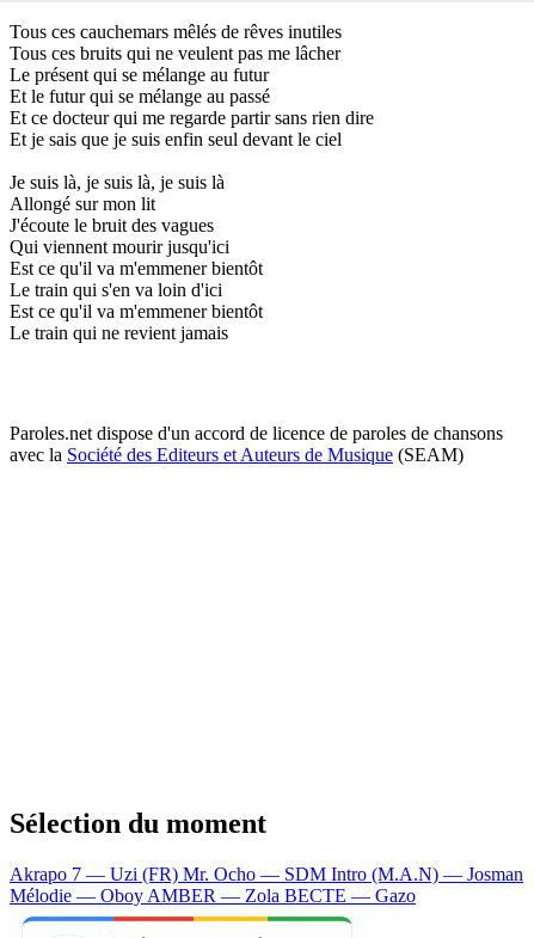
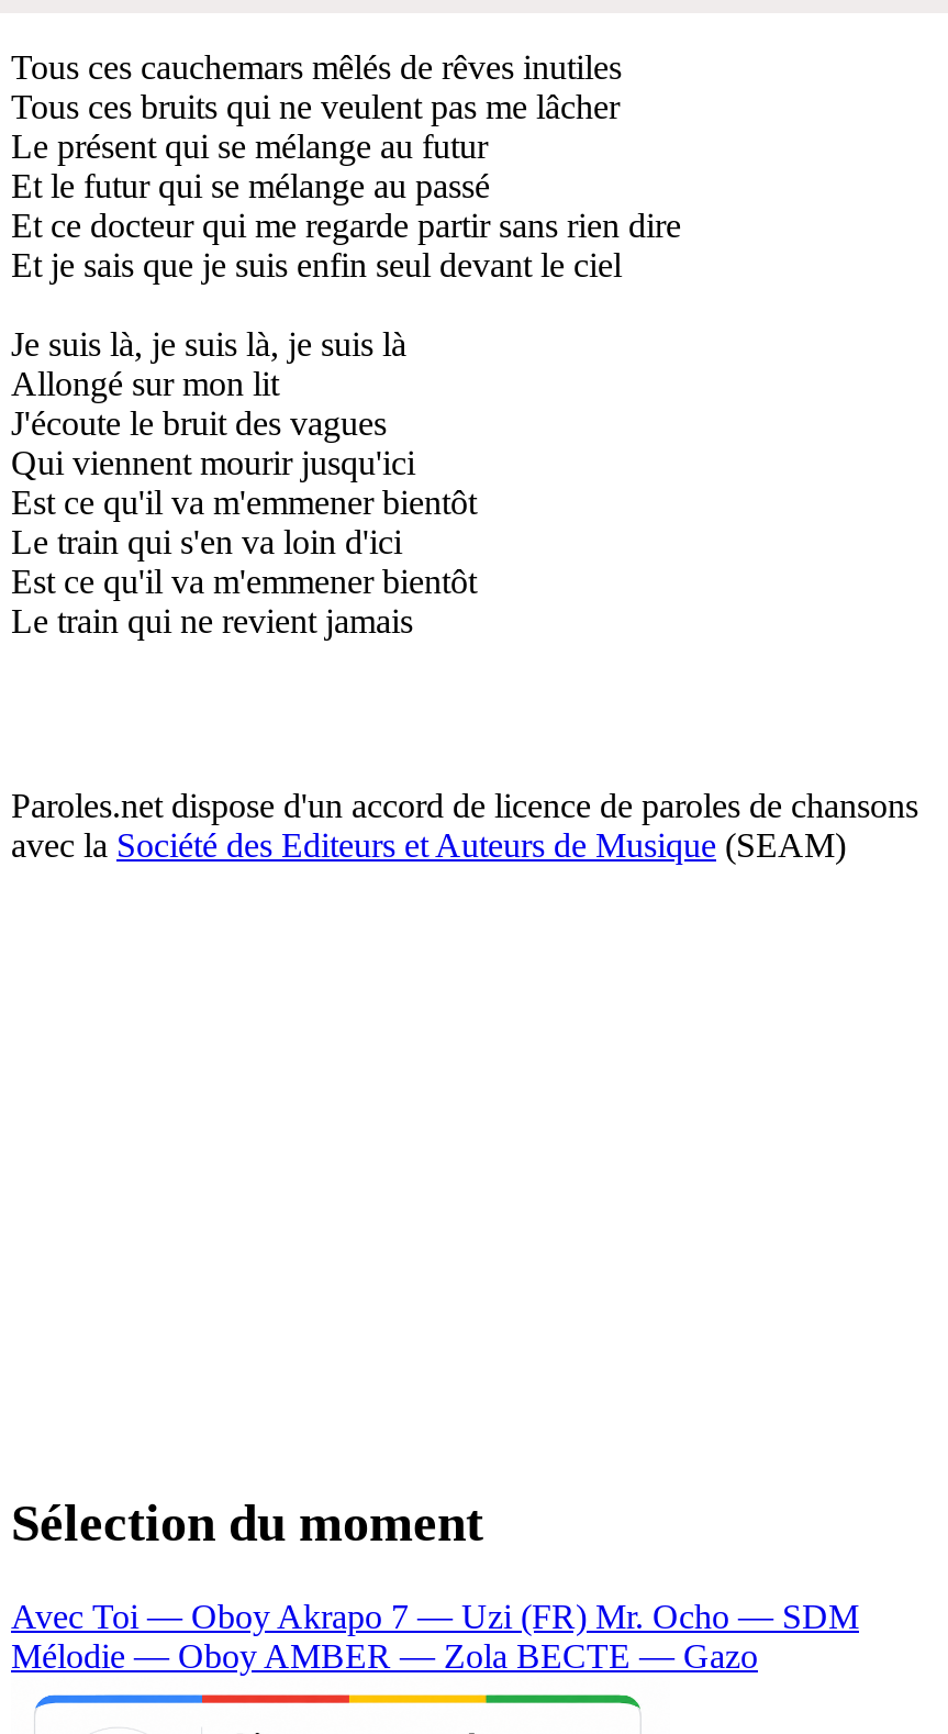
- Akrapo 7 — Uzi (FR) Mr. Ocho — SDM Intro (M.A.N) — Josman
+ Avec Toi — Oboy Akrapo 7 — Uzi (FR) Mr. Ocho — SDM
